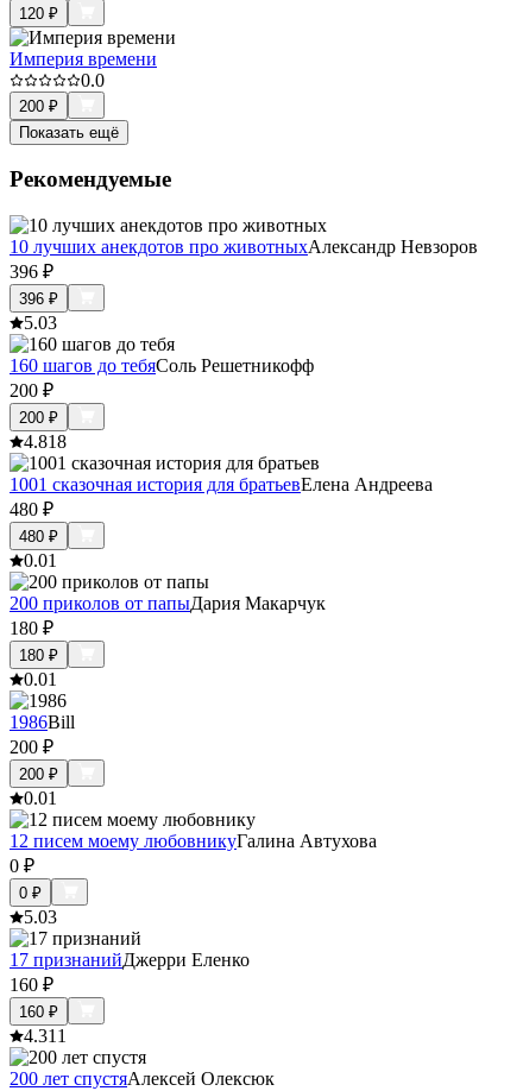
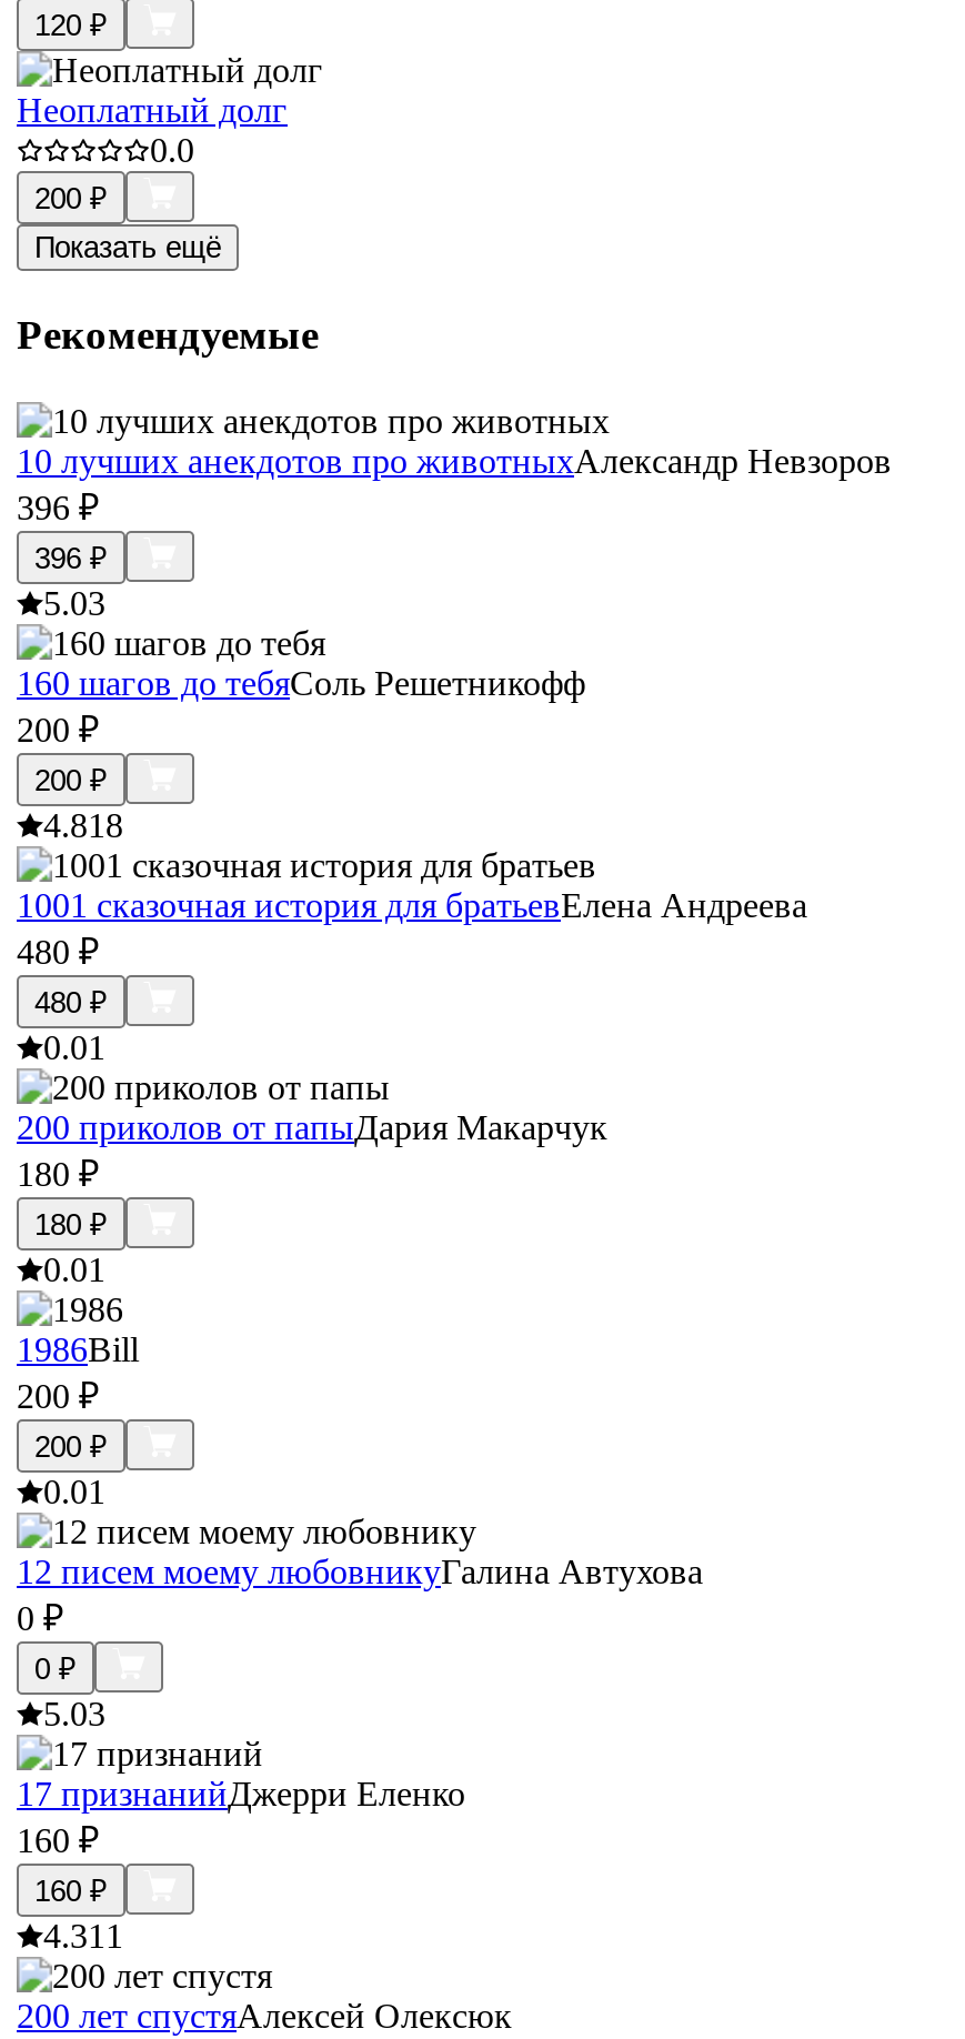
- Империя времени
+ Неоплатный долг
